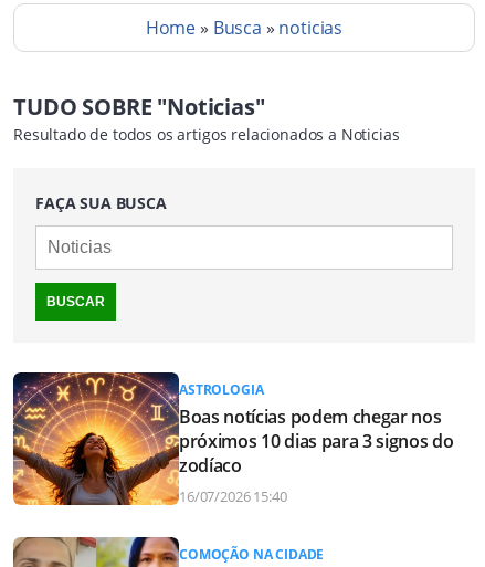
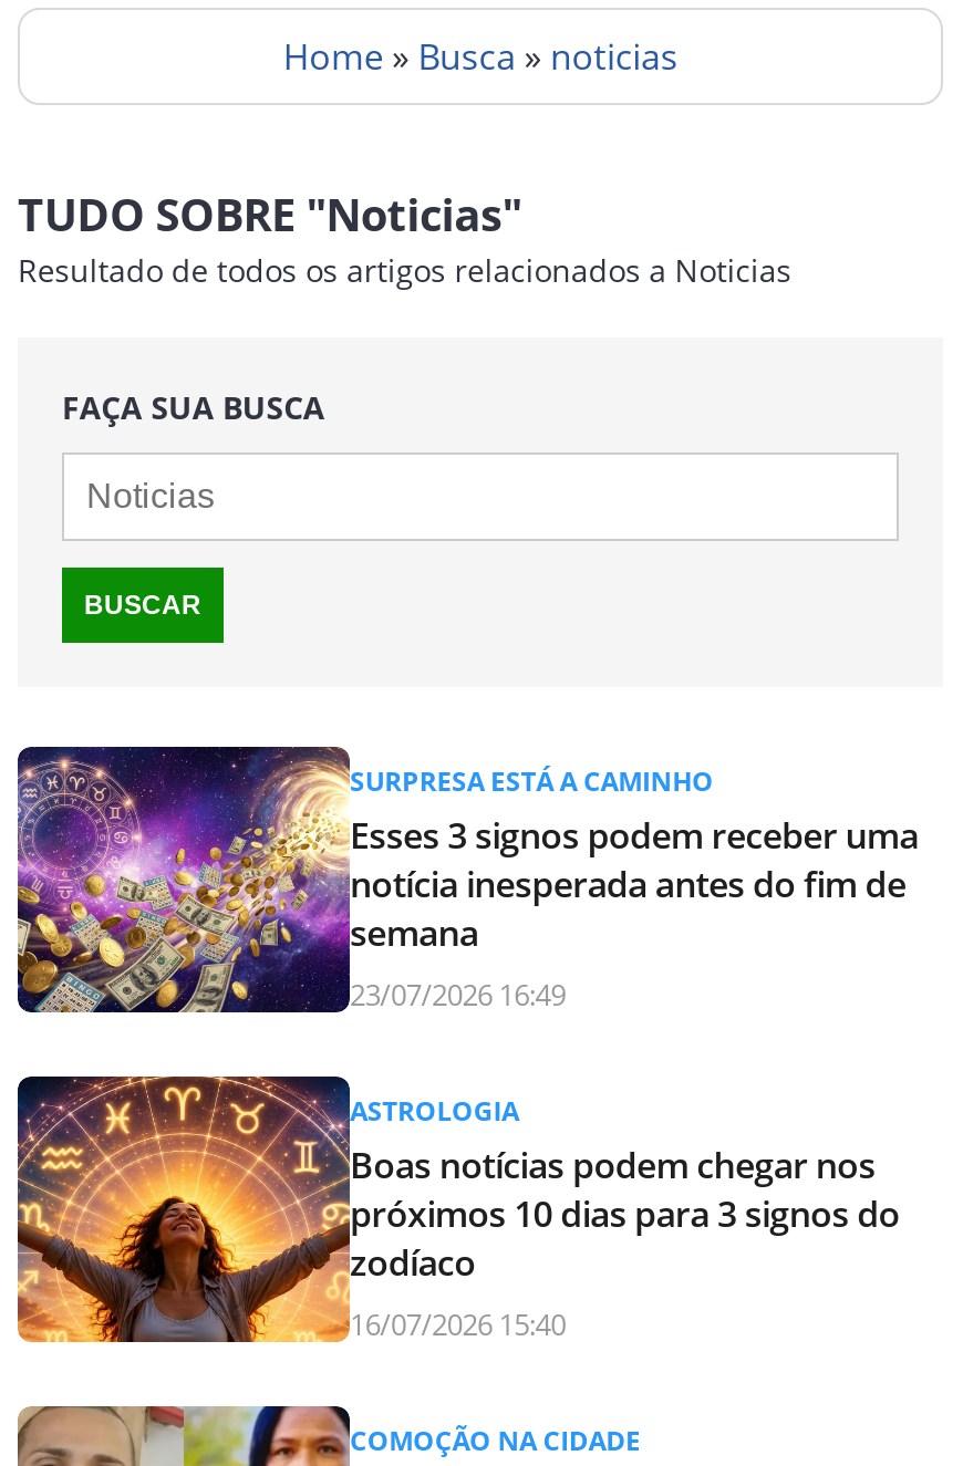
+ [image]
+ SURPRESA ESTÁ A CAMINHO
+ Esses 3 signos podem receber uma
+ notícia inesperada antes do fim de
+ semana
+ 23/07/2026 16:49
